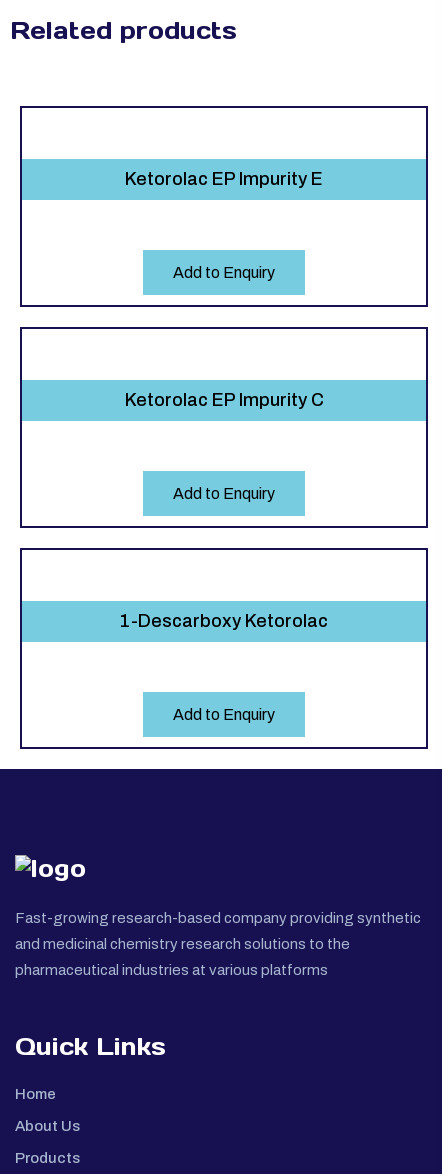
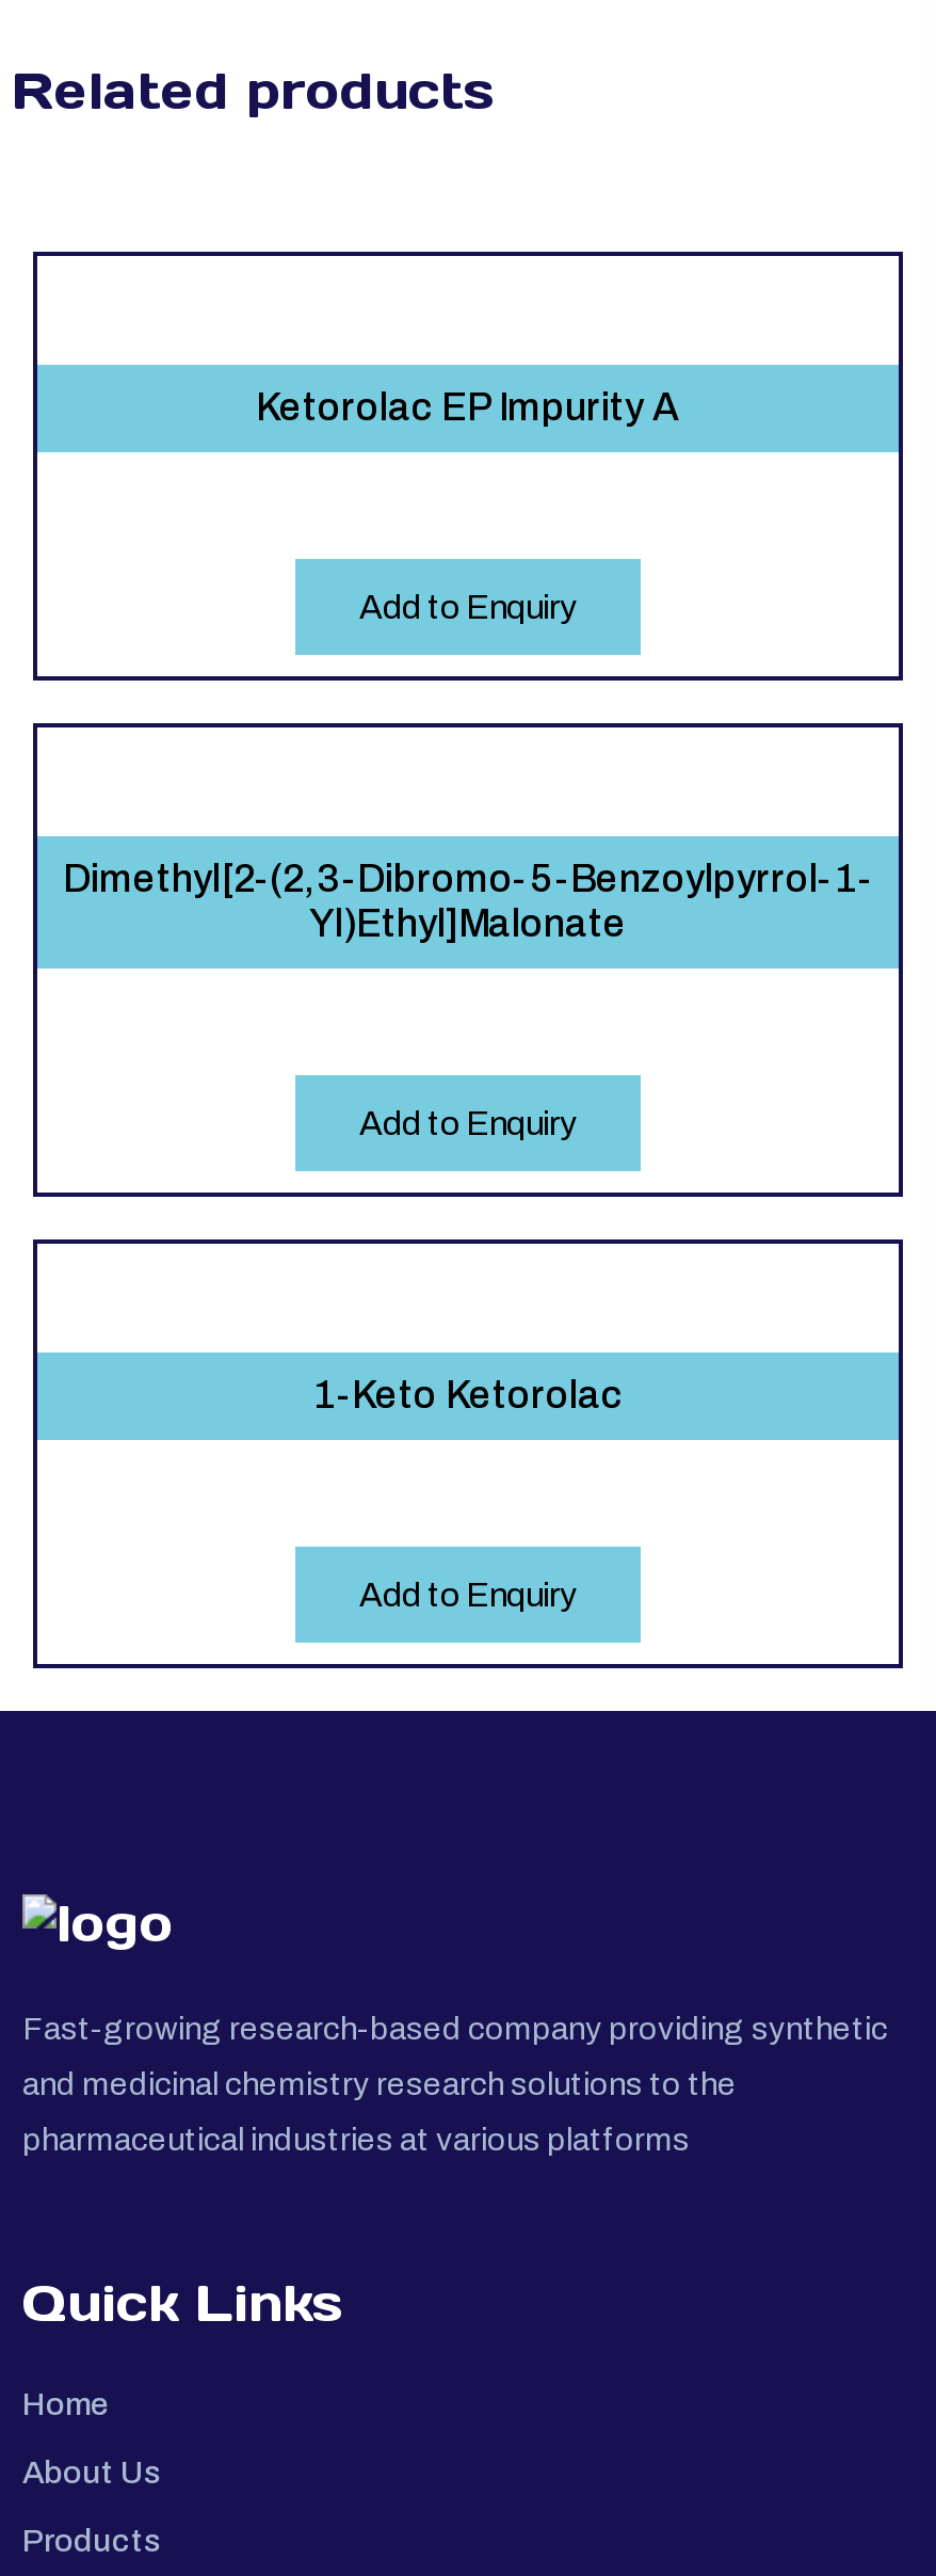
- Ketorolac EP Impurity E
+ Ketorolac EP Impurity A

- Ketorolac EP Impurity C
+ Dimethyl[2-(2,3-Dibromo-5-Benzoylpyrrol-1-
+ Yl)Ethyl]Malonate

- 1-Descarboxy Ketorolac
+ 1-Keto Ketorolac
